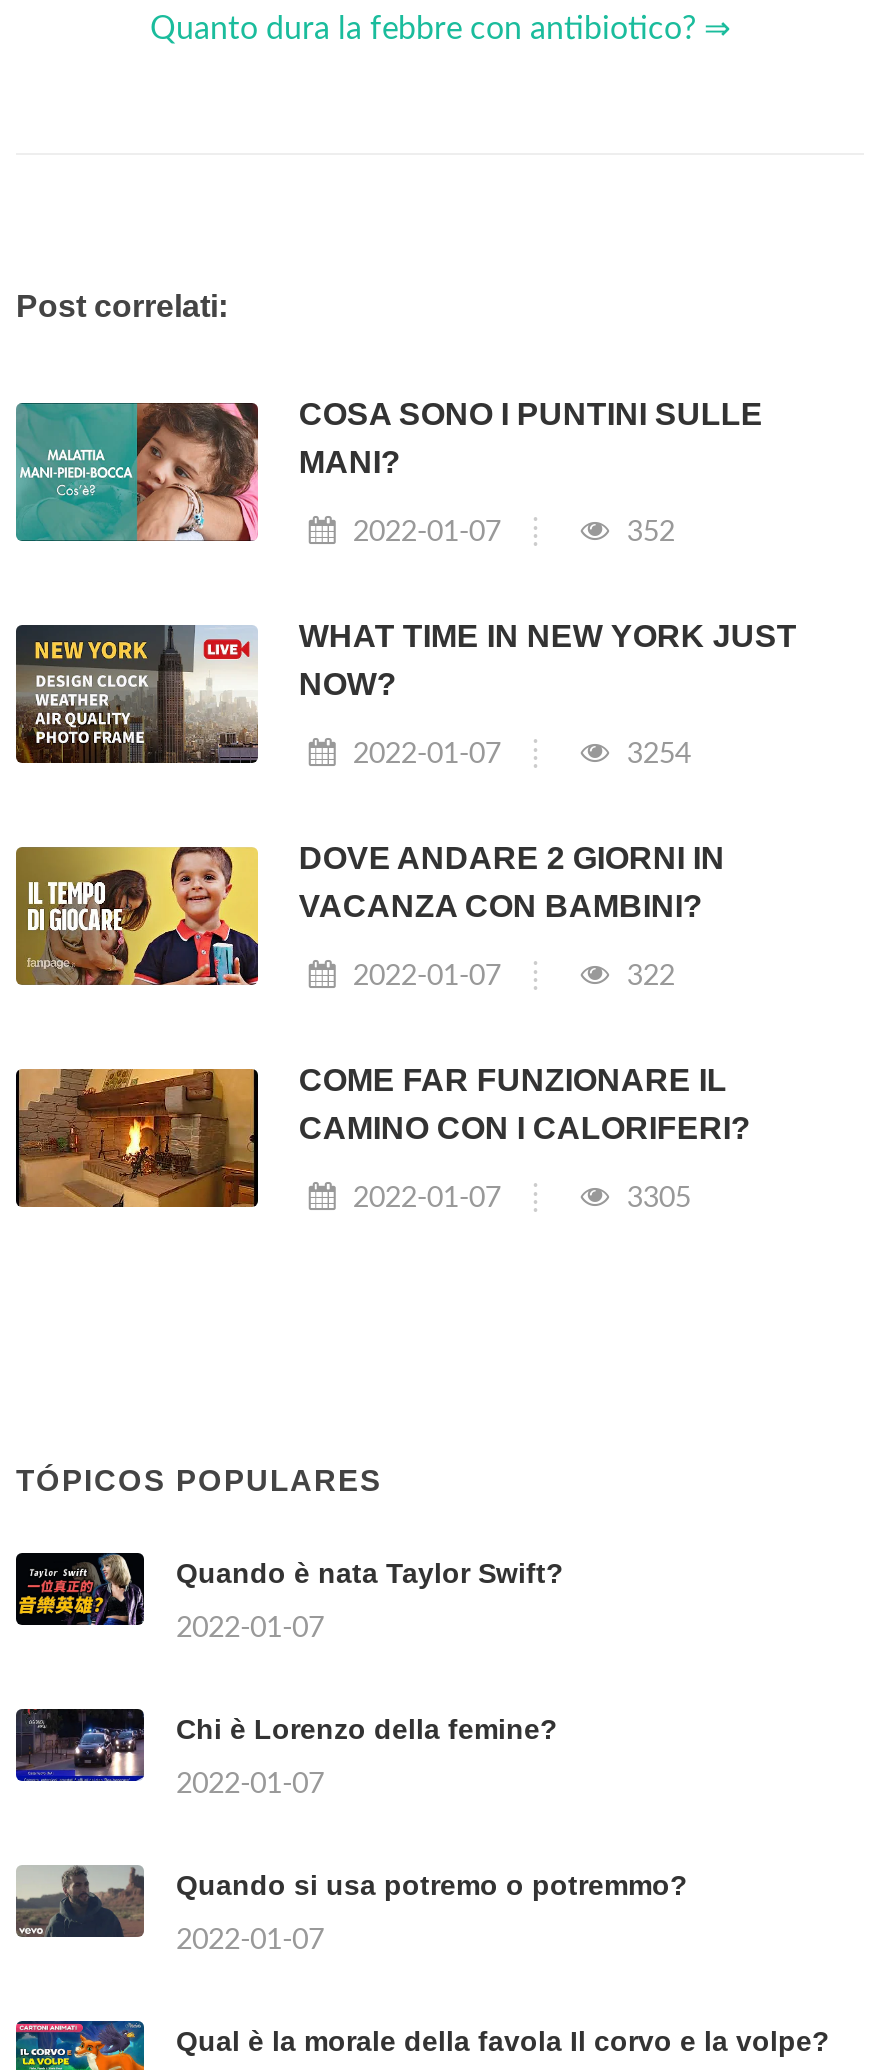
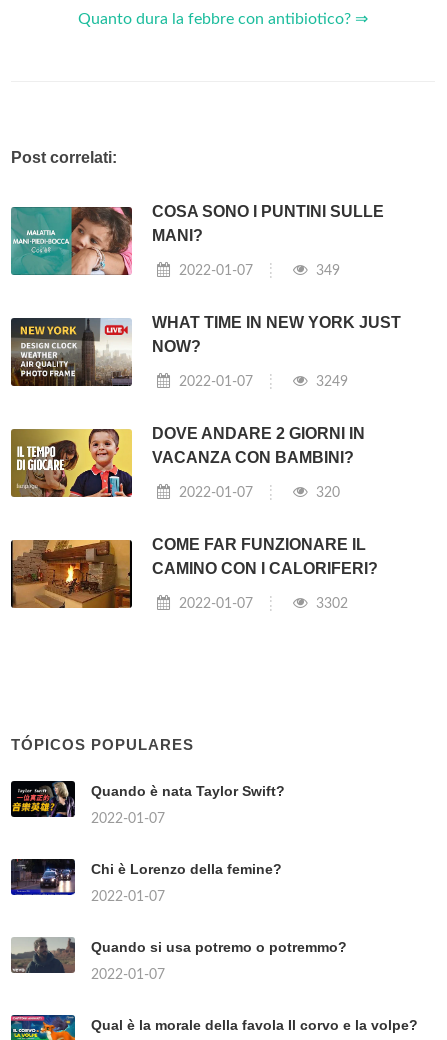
- 352
+ 349

- 3254
+ 3249

- 322
+ 320

- 3305
+ 3302
